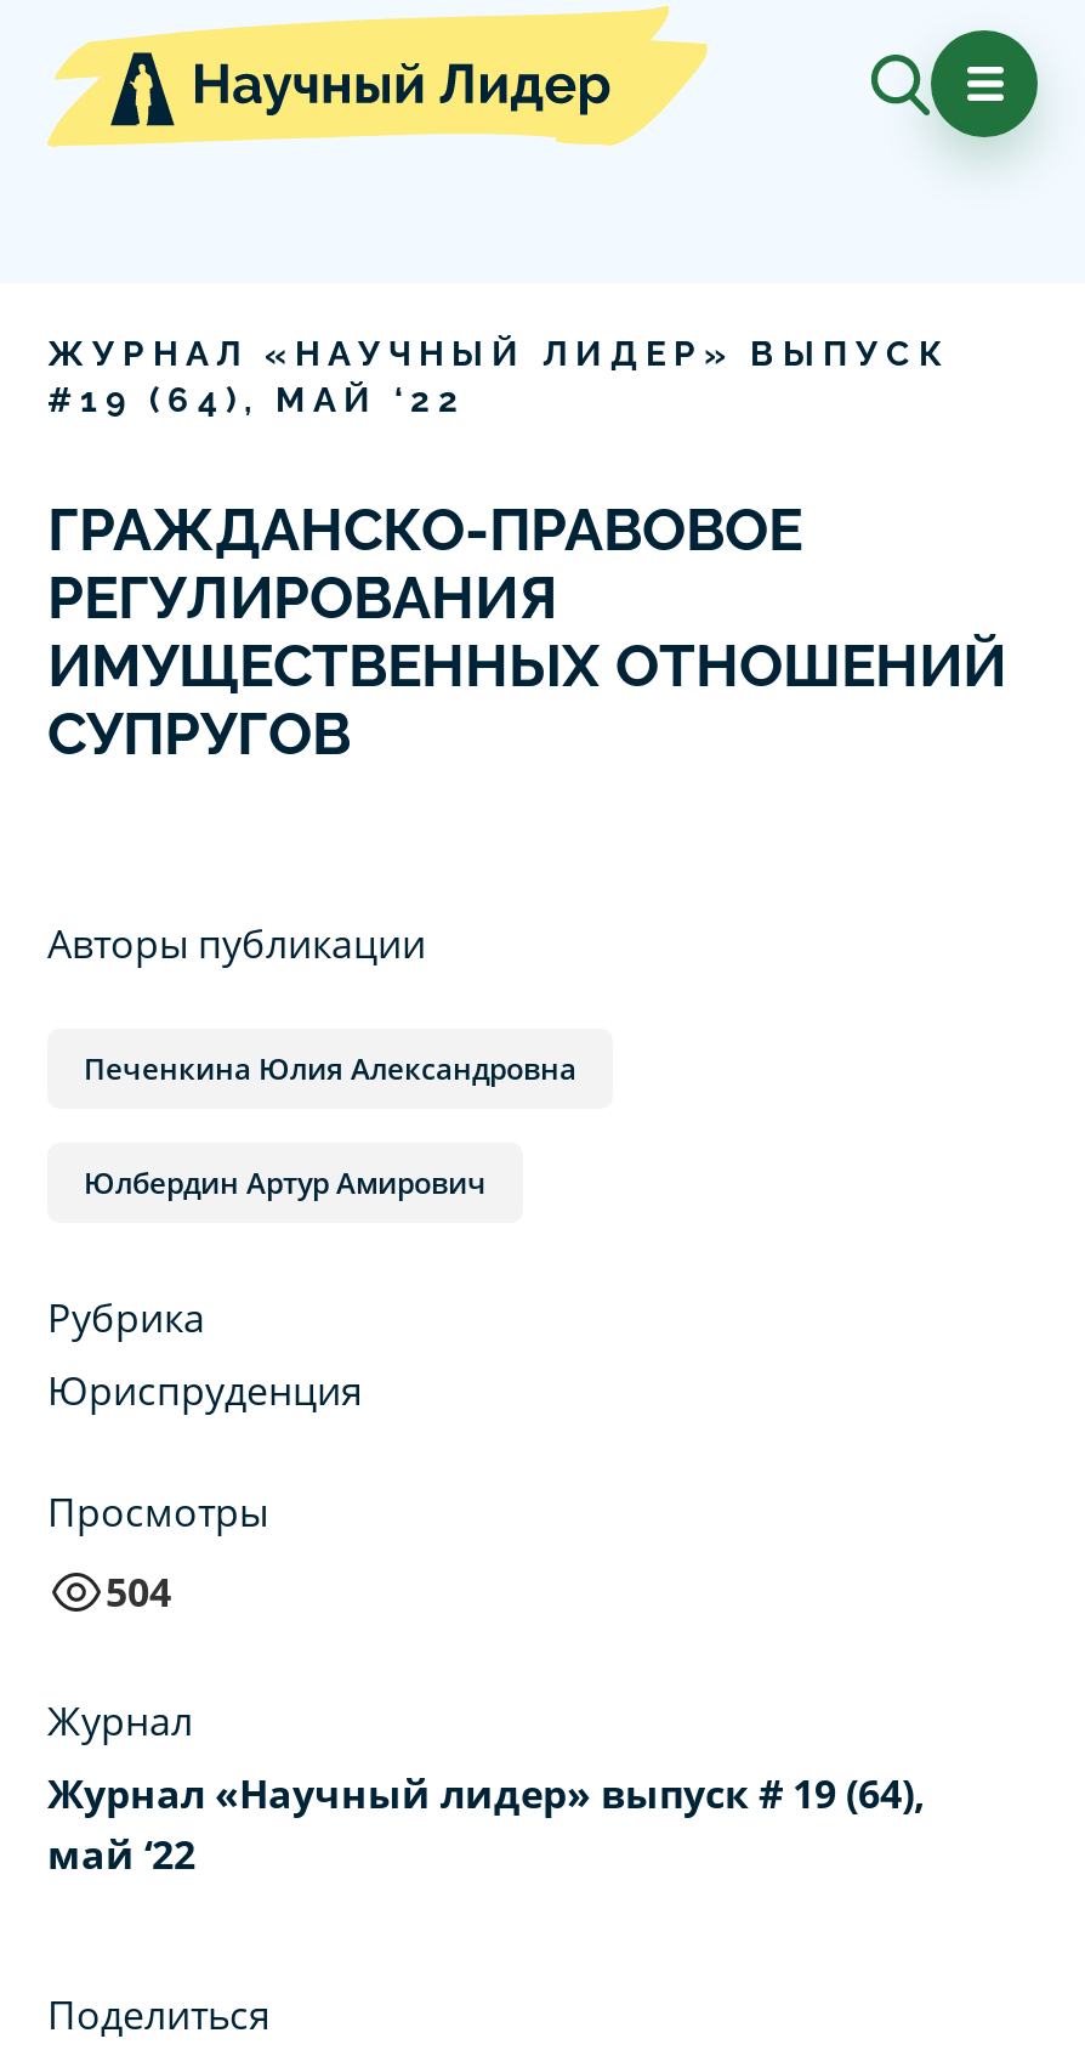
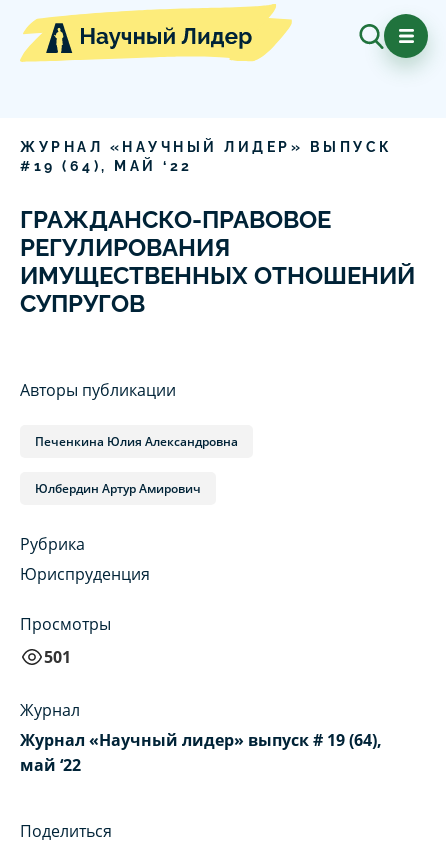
- 504
+ 501
